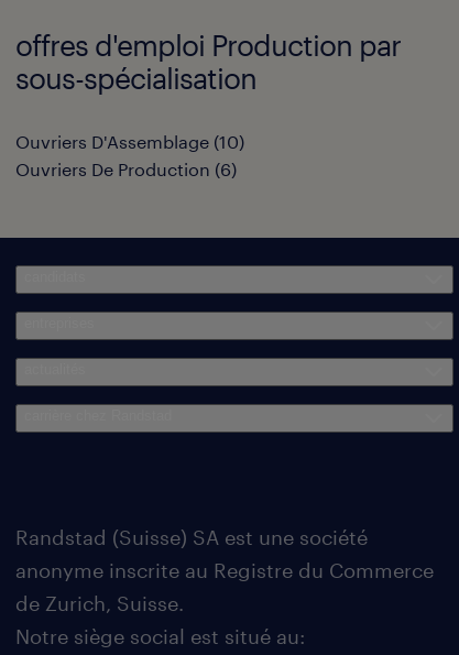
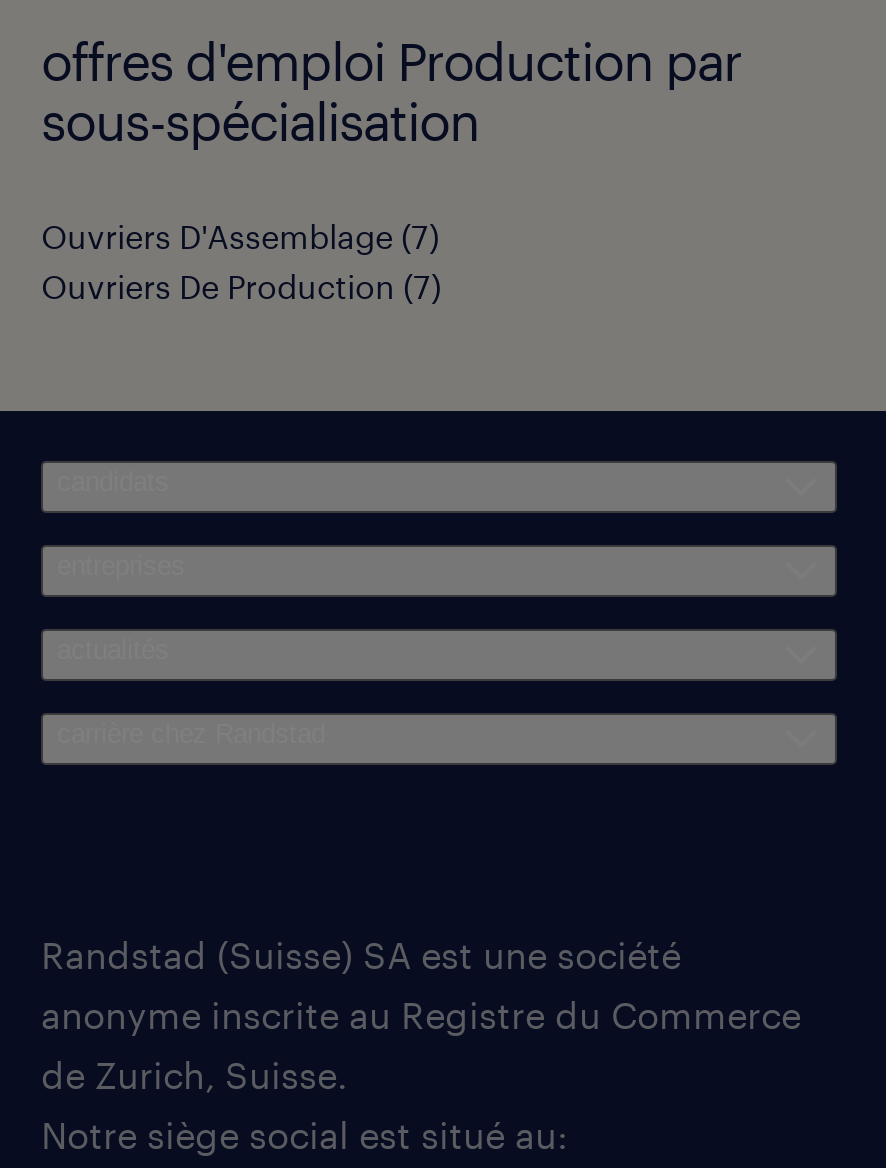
- Ouvriers D'Assemblage (10)
+ Ouvriers D'Assemblage (7)

- Ouvriers De Production (6)
+ Ouvriers De Production (7)
